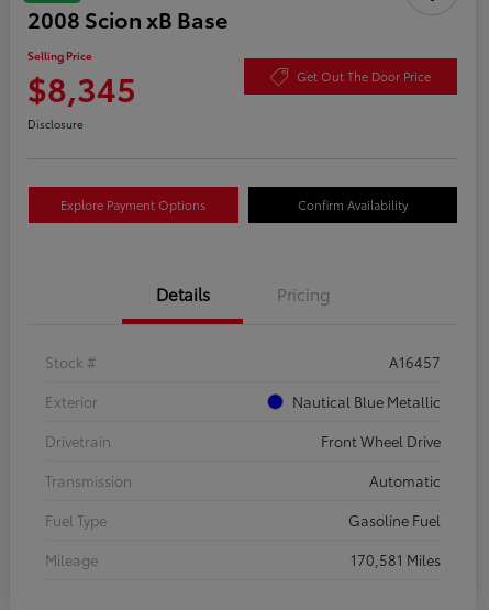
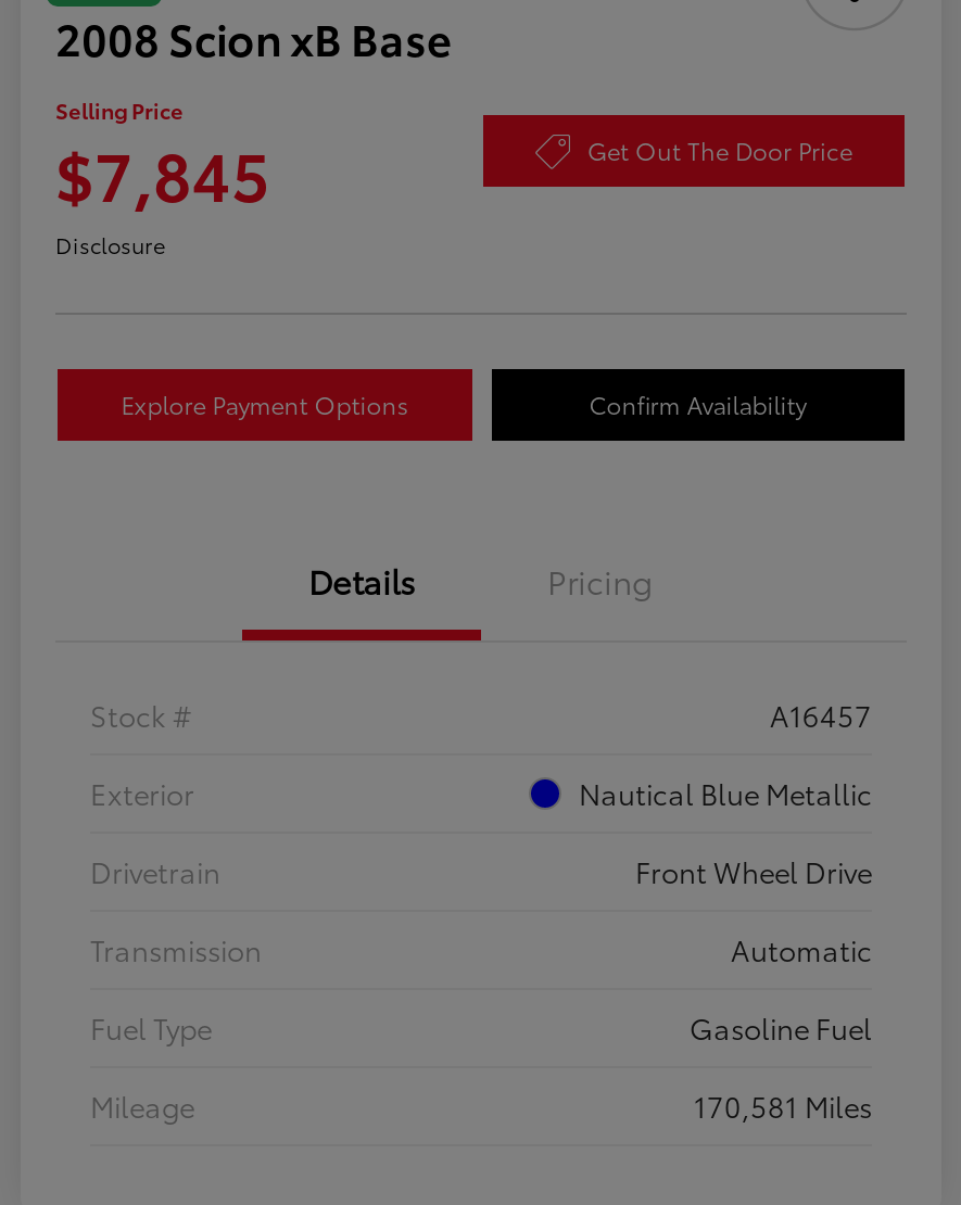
- $8,345
+ $7,845
